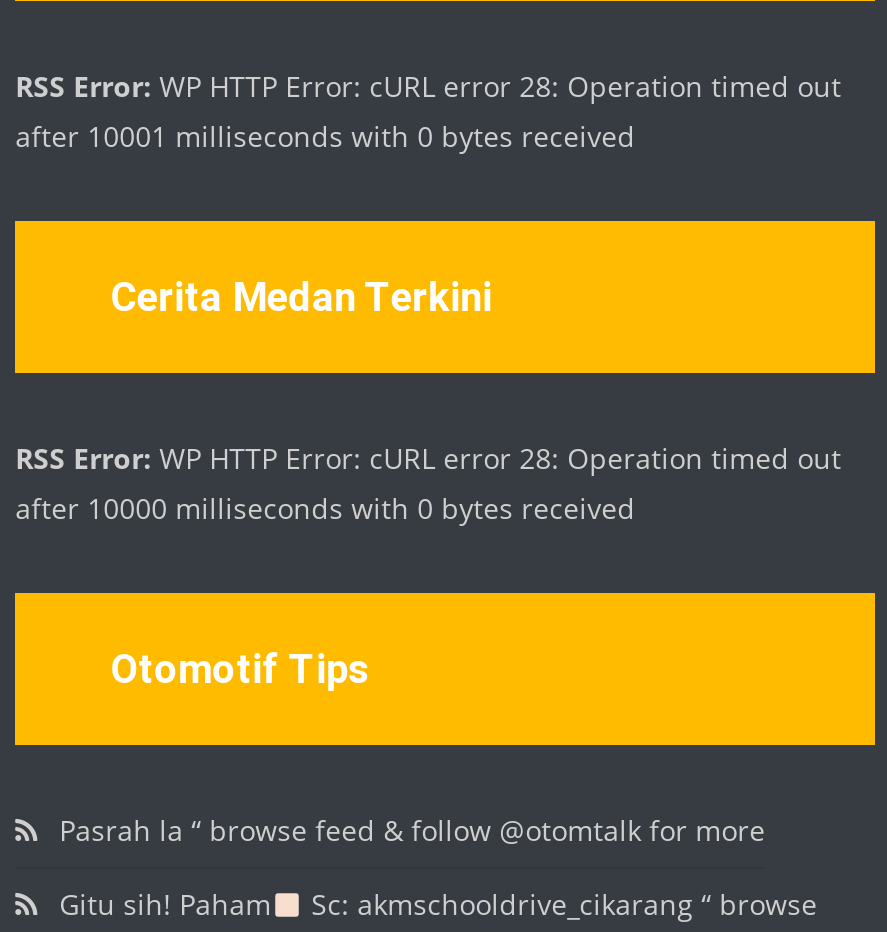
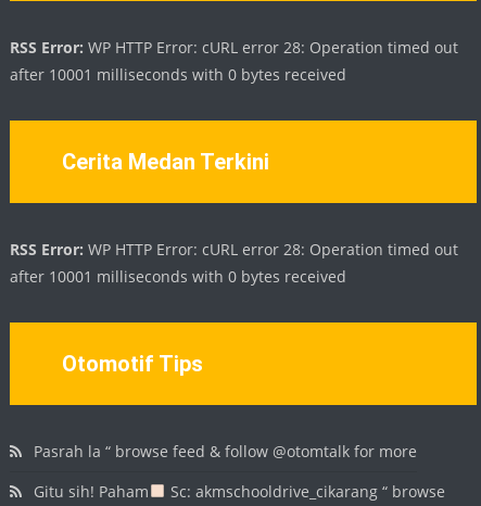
- after 10000 milliseconds with 0 bytes received
+ after 10001 milliseconds with 0 bytes received
